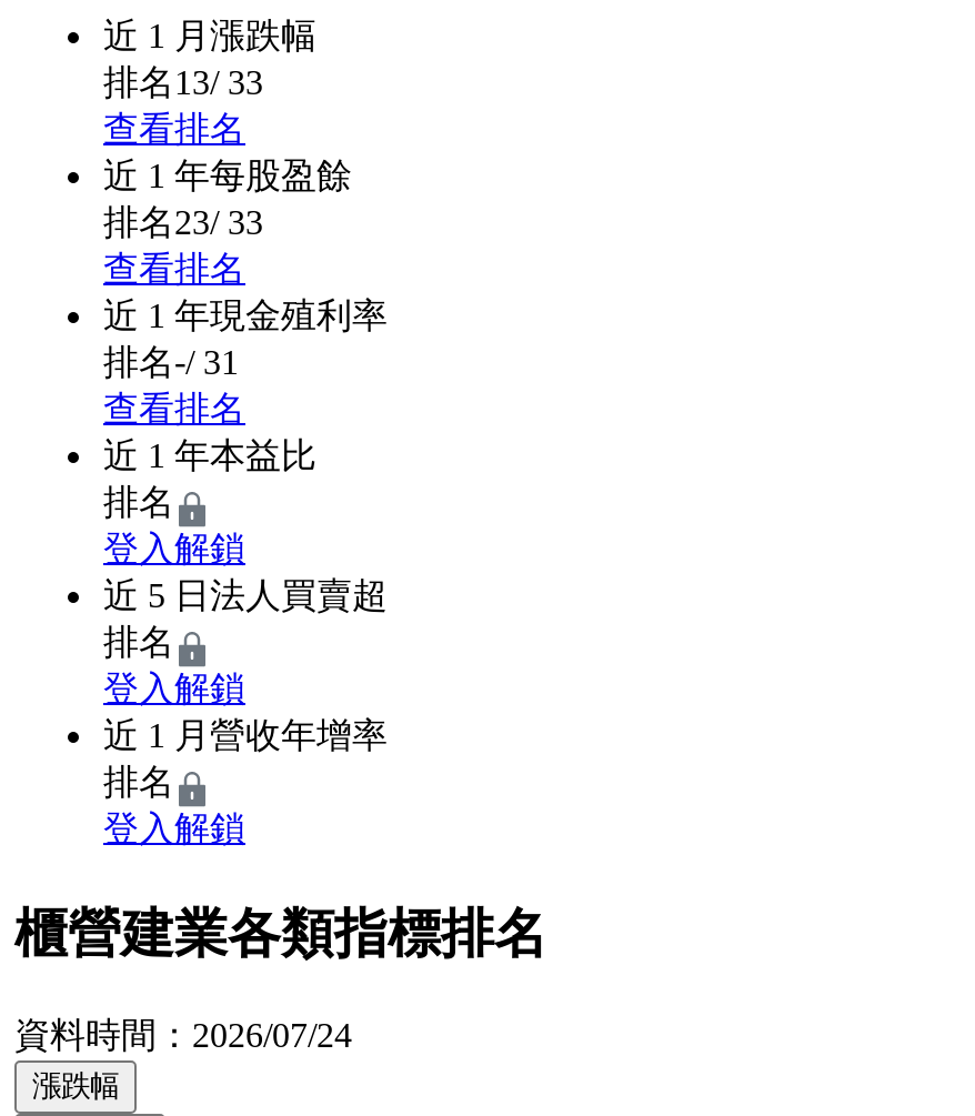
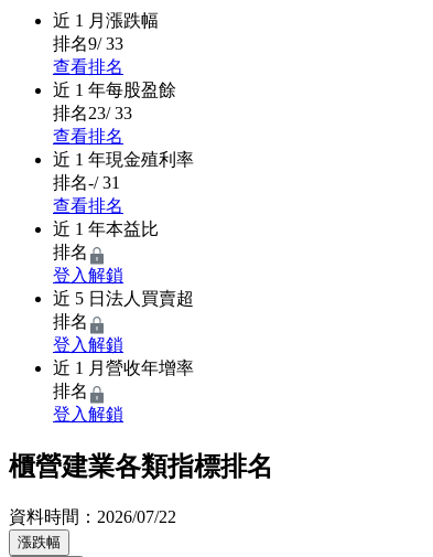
- 排名13/ 33
+ 排名9/ 33

- 資料時間：2026/07/24
+ 資料時間：2026/07/22
